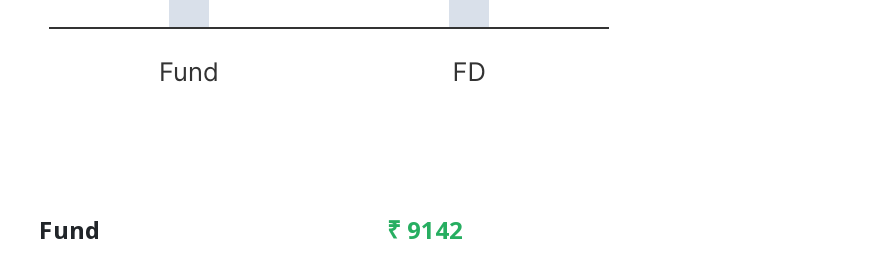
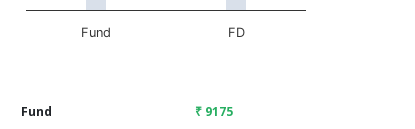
- ₹ 9142
+ ₹ 9175
